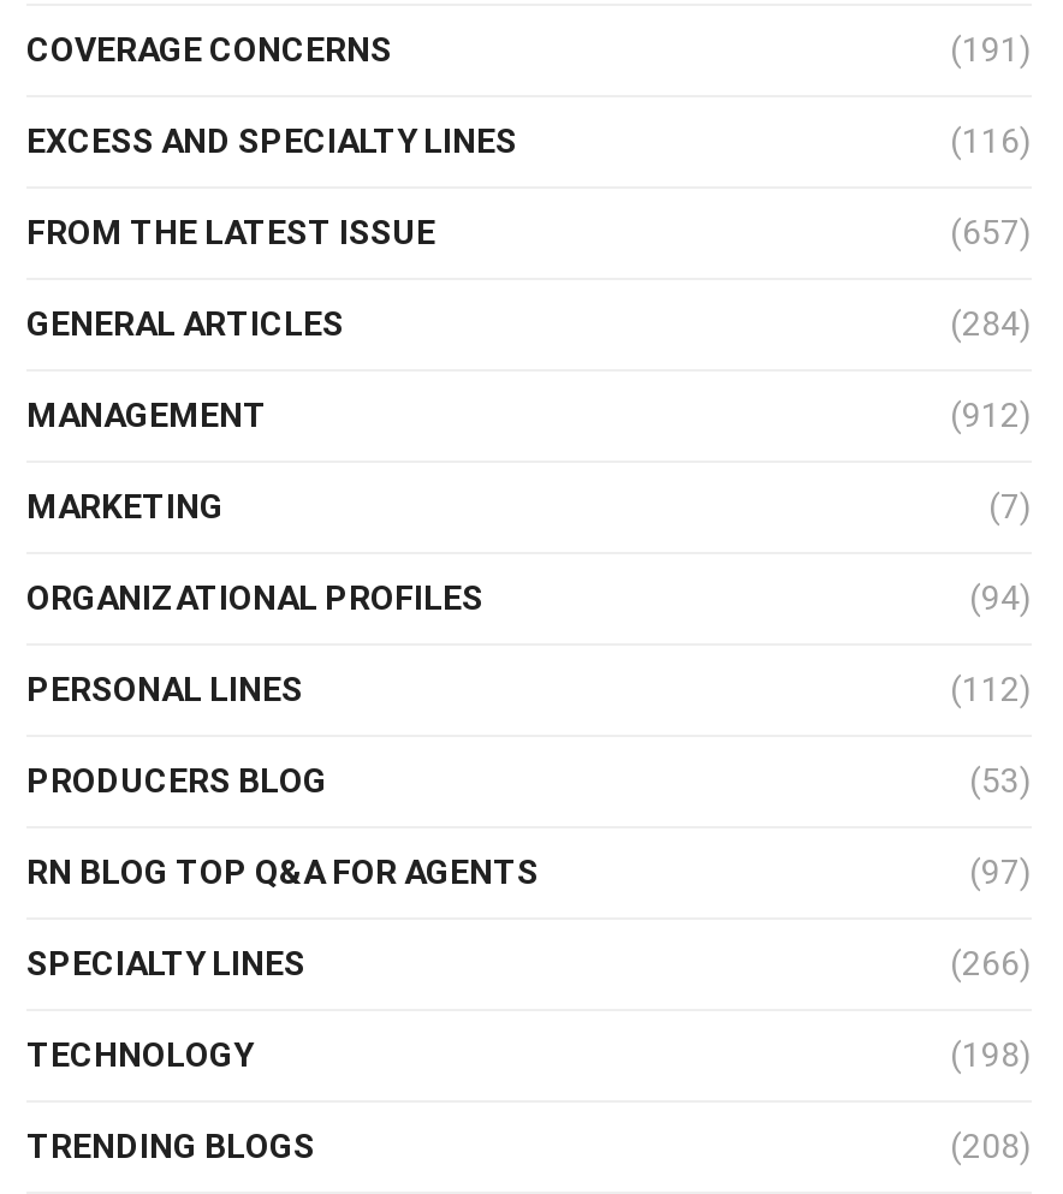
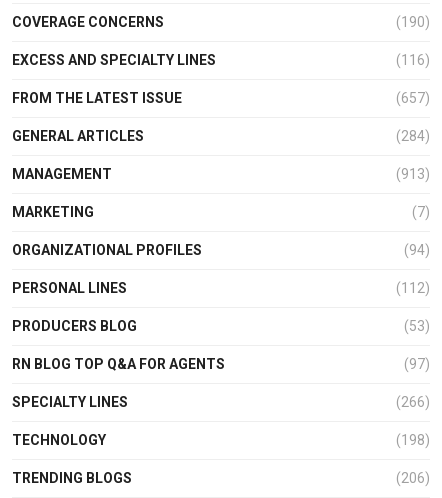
- (191)
+ (190)

- (912)
+ (913)

- (208)
+ (206)
